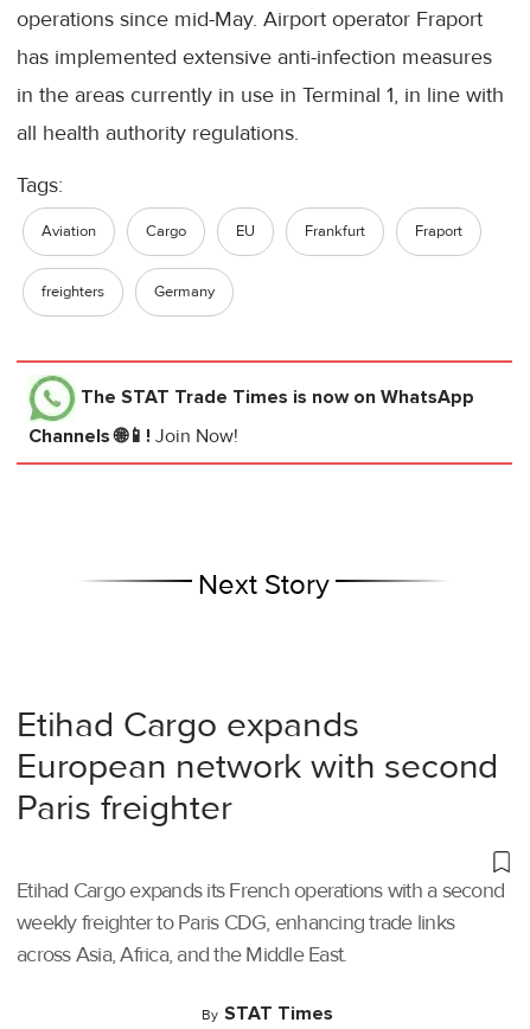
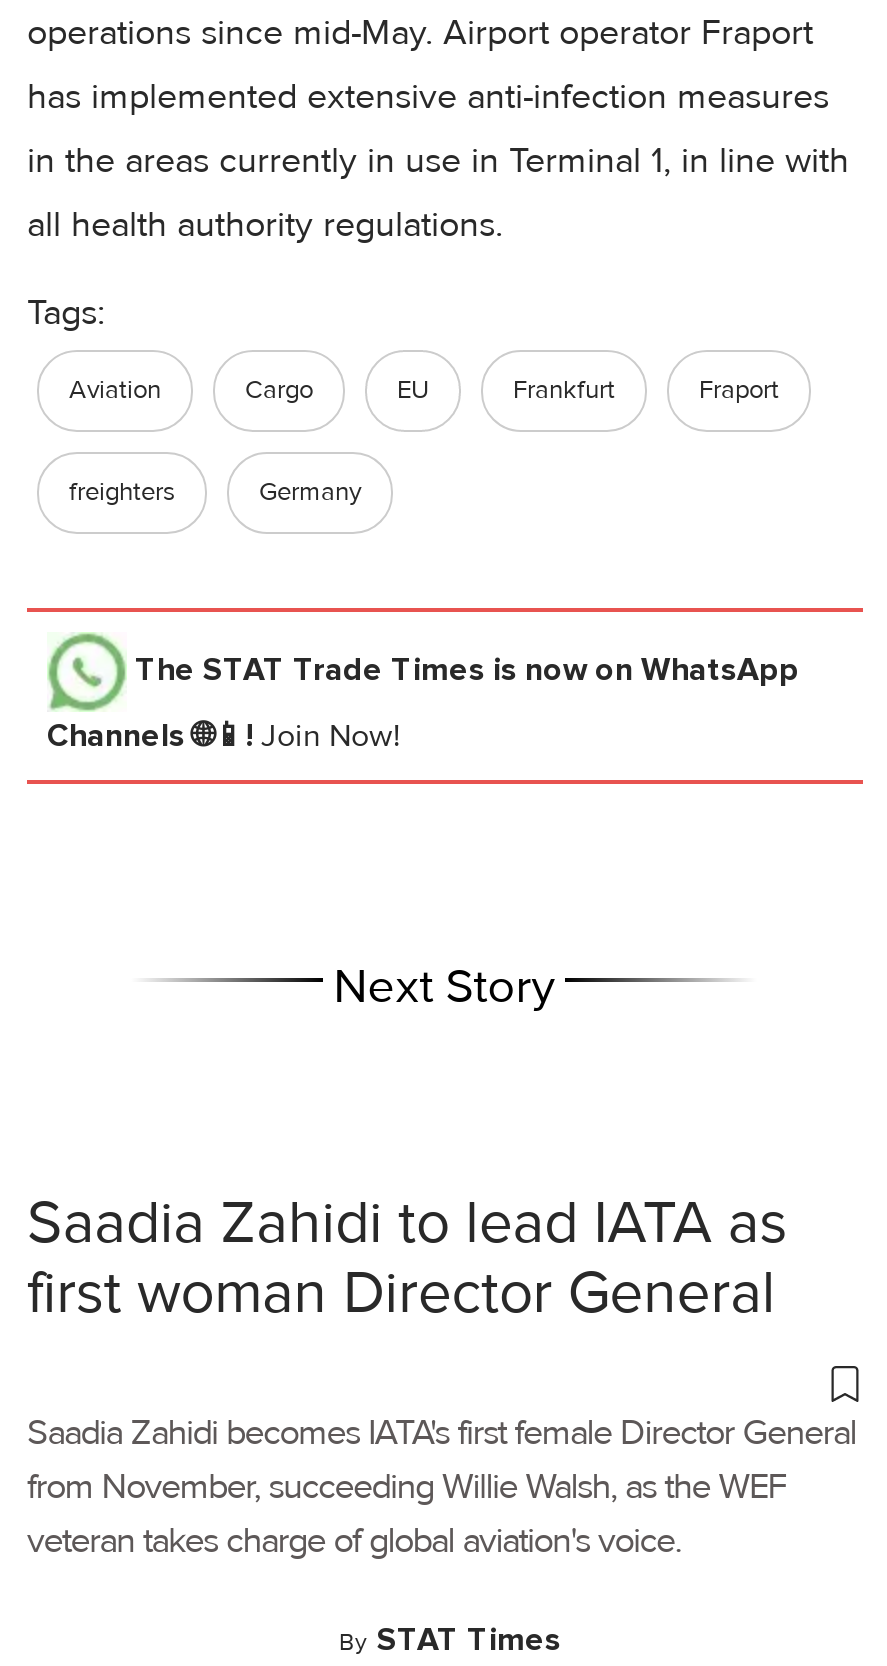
- Etihad Cargo expands
- European network with second
- Paris freighter
+ Saadia Zahidi to lead IATA as
+ first woman Director General

- Etihad Cargo expands its French operations with a second
- weekly freighter to Paris CDG, enhancing trade links
- across Asia, Africa, and the Middle East.
+ Saadia Zahidi becomes IATA's first female Director General
+ from November, succeeding Willie Walsh, as the WEF
+ veteran takes charge of global aviation's voice.
